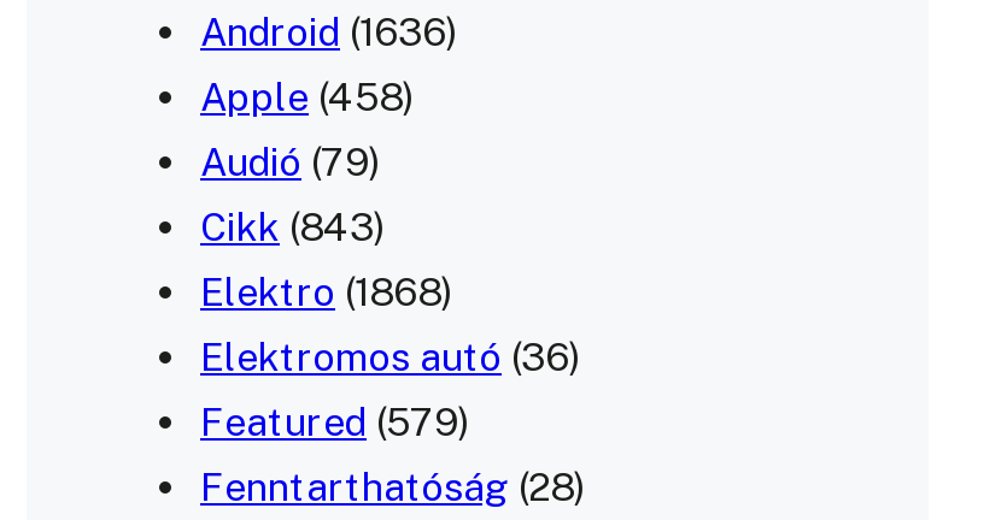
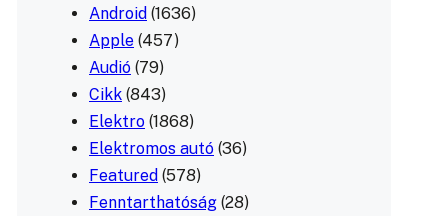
- Apple (458)
+ Apple (457)

- Featured (579)
+ Featured (578)
